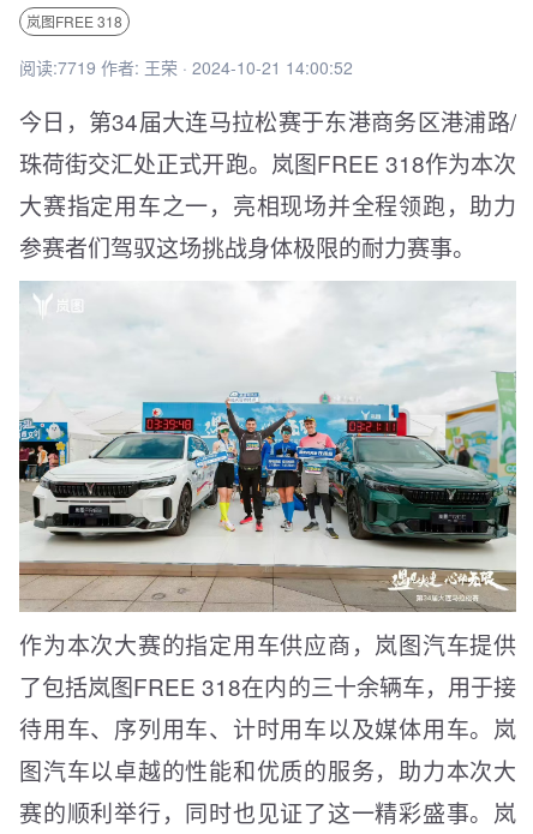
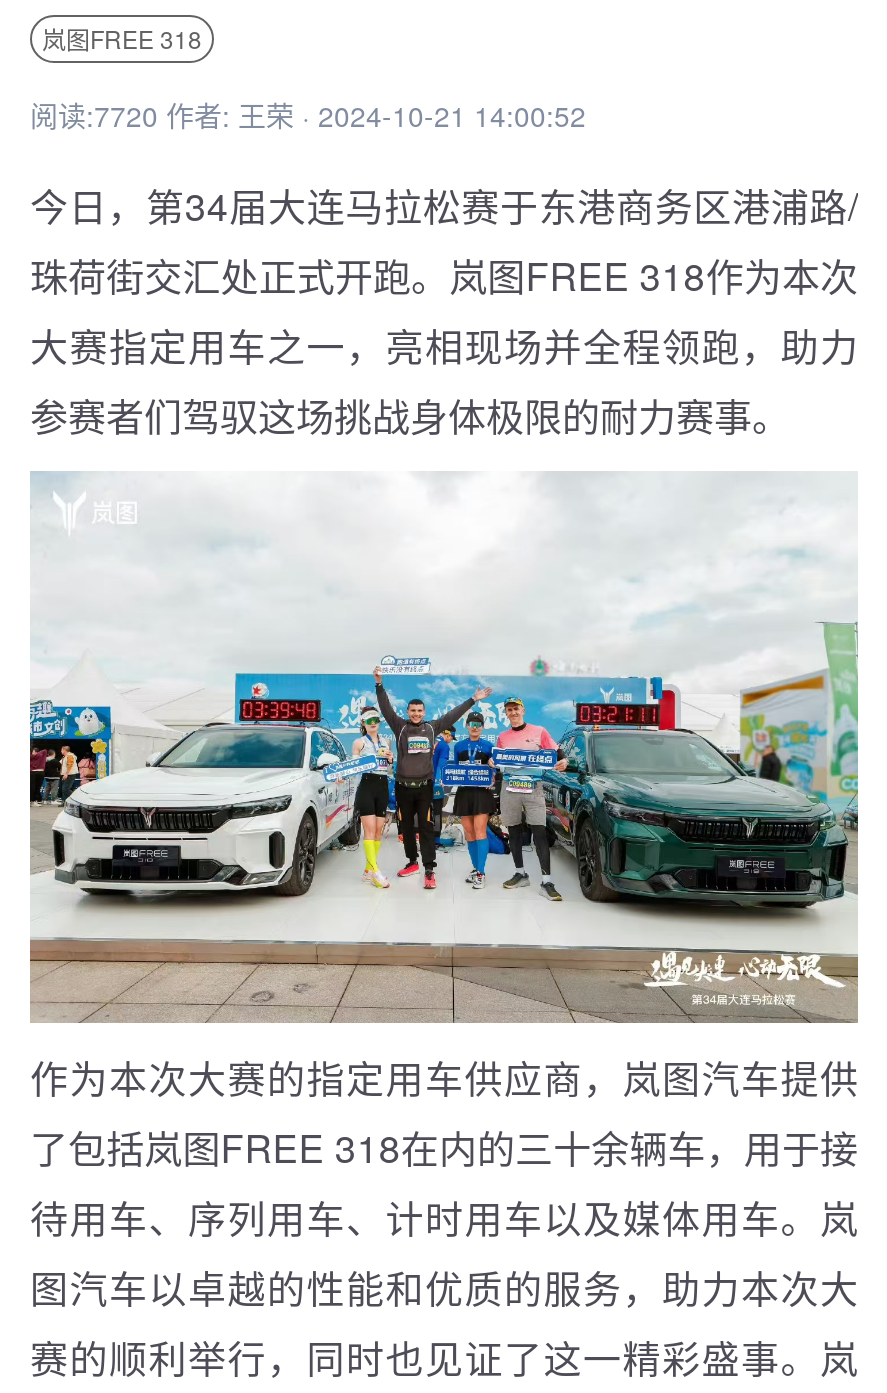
- 阅读:7719 作者: 王荣 · 2024-10-21 14:00:52
+ 阅读:7720 作者: 王荣 · 2024-10-21 14:00:52
